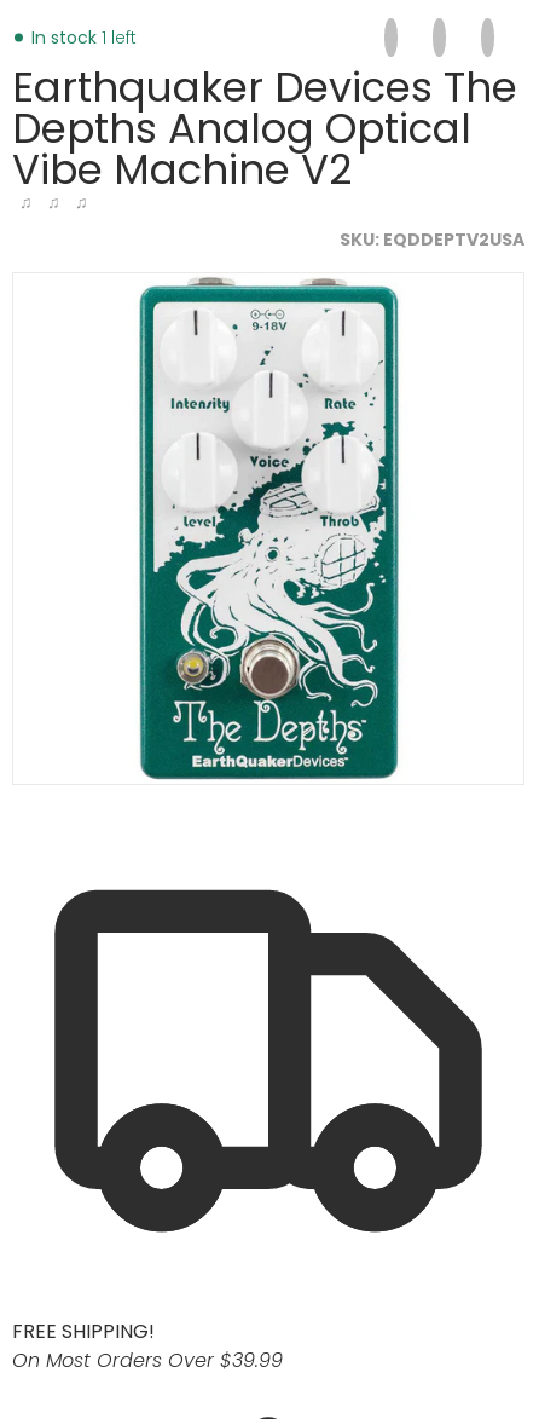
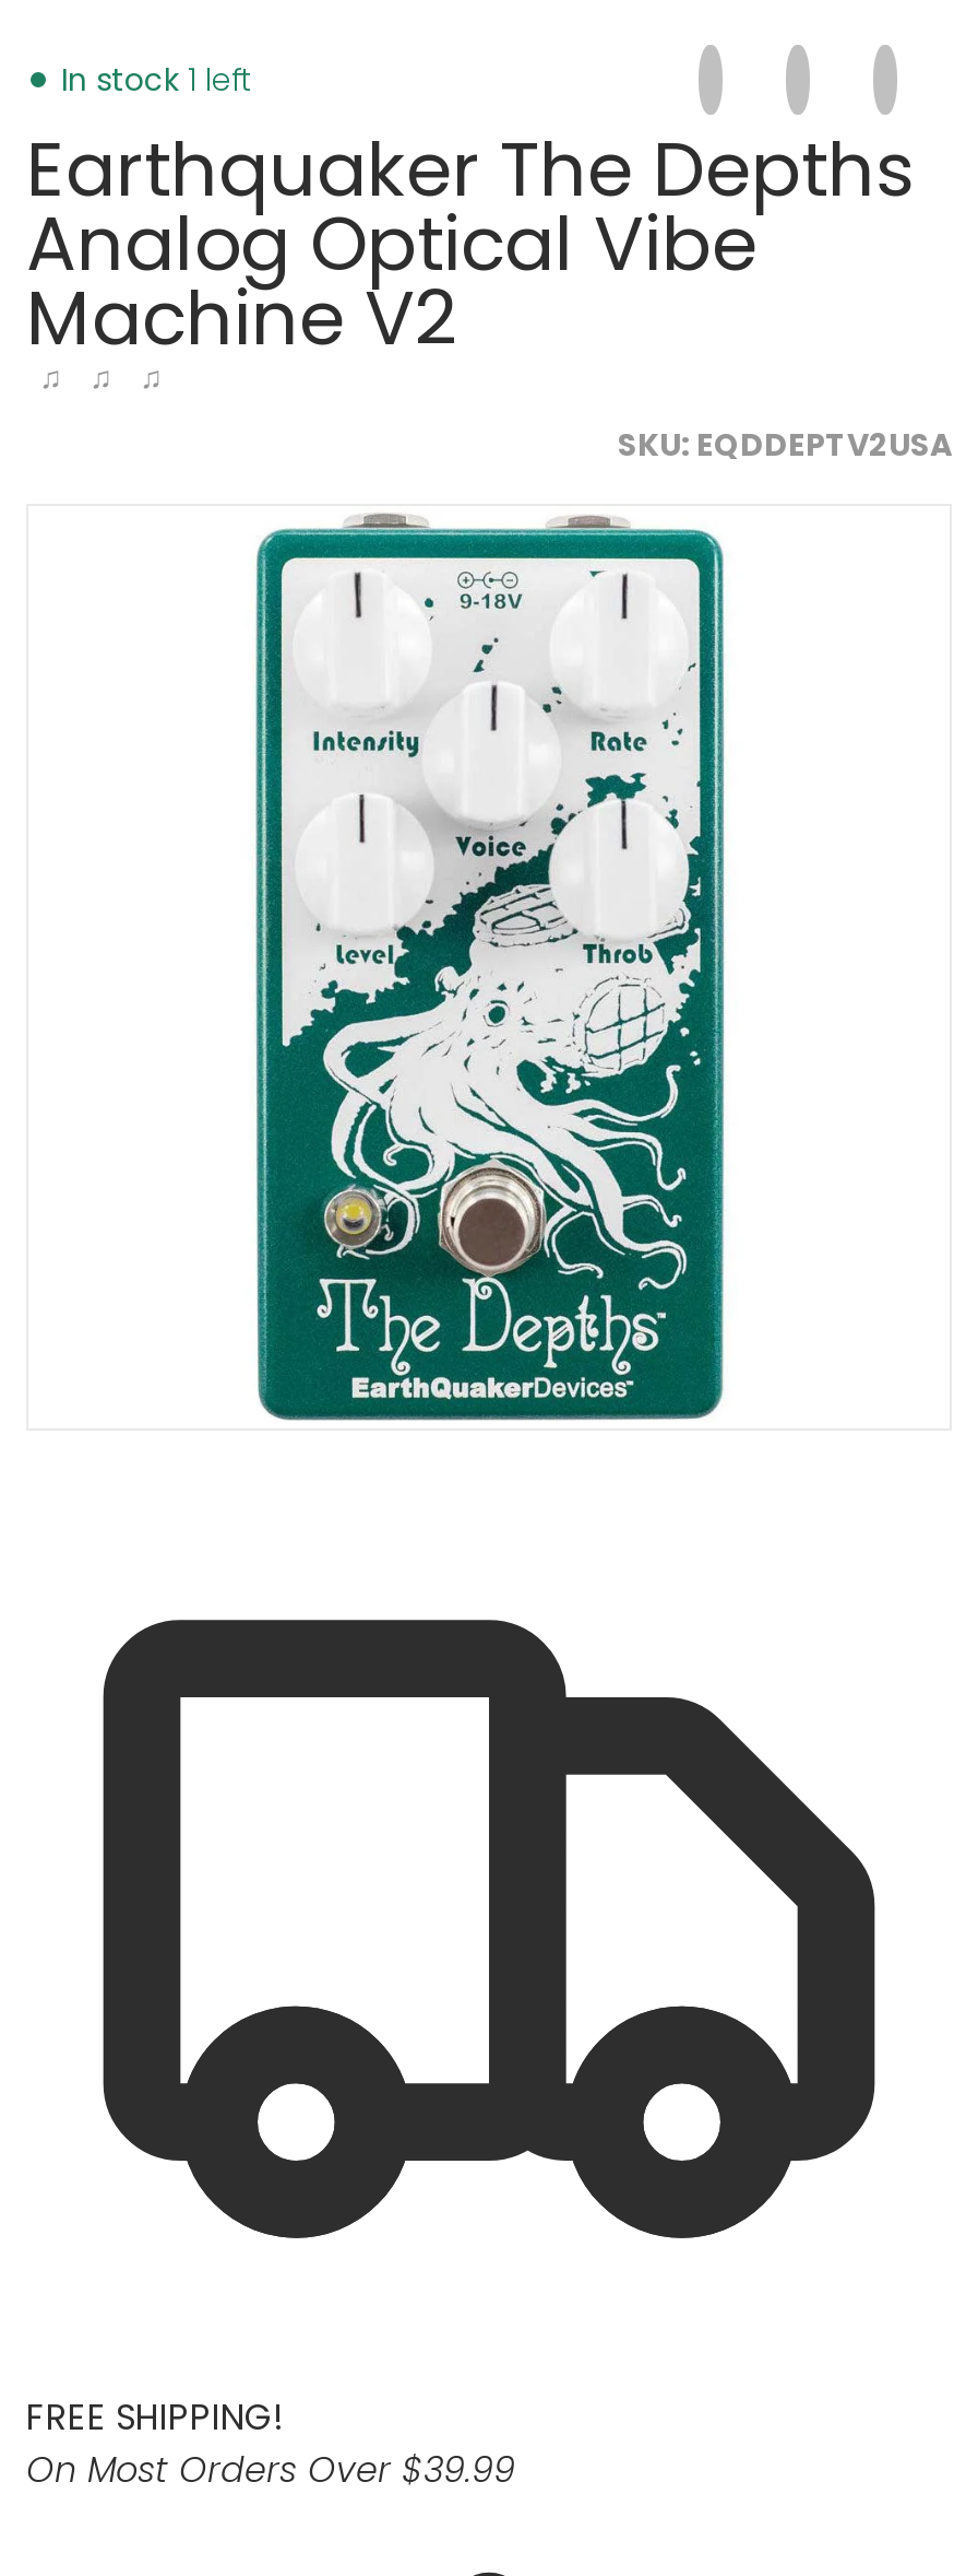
- Earthquaker Devices The
- Depths Analog Optical
- Vibe Machine V2
+ Earthquaker The Depths
+ Analog Optical Vibe
+ Machine V2
